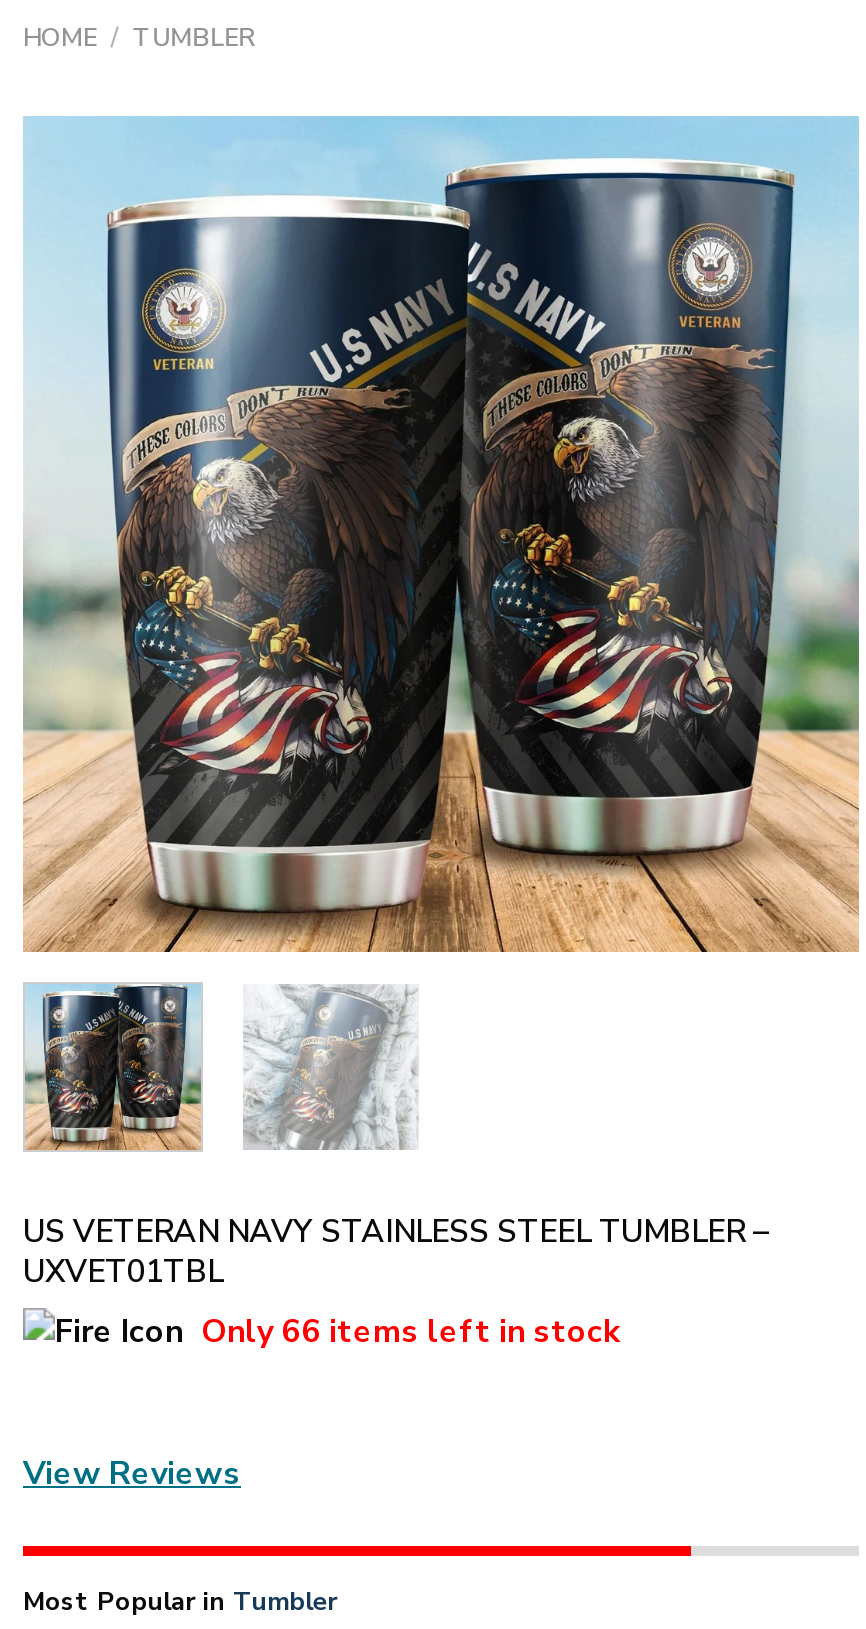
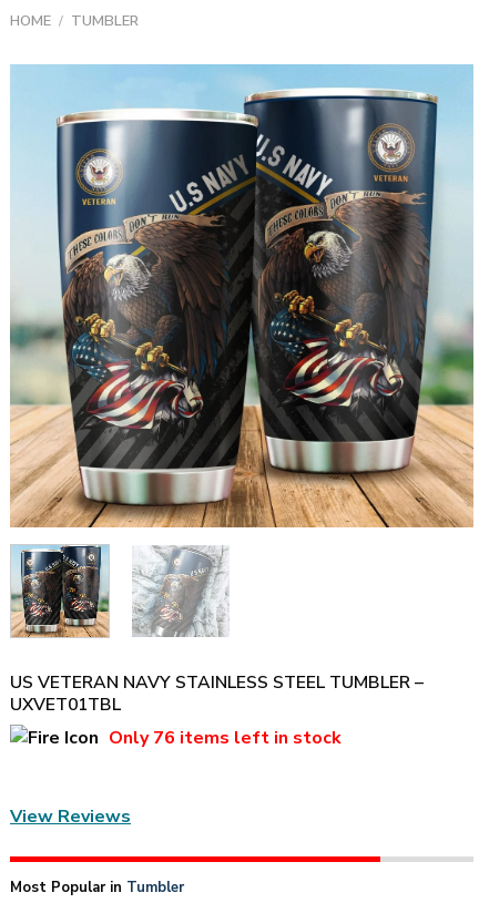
- Only 66 items left in stock
+ Only 76 items left in stock
